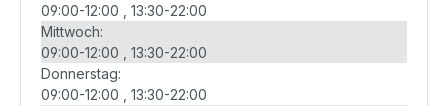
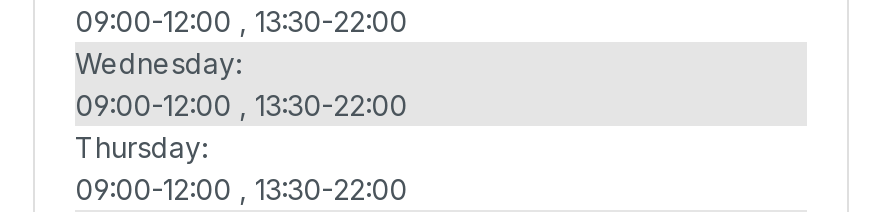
- Mittwoch:
+ Wednesday:

- Donnerstag:
+ Thursday:
